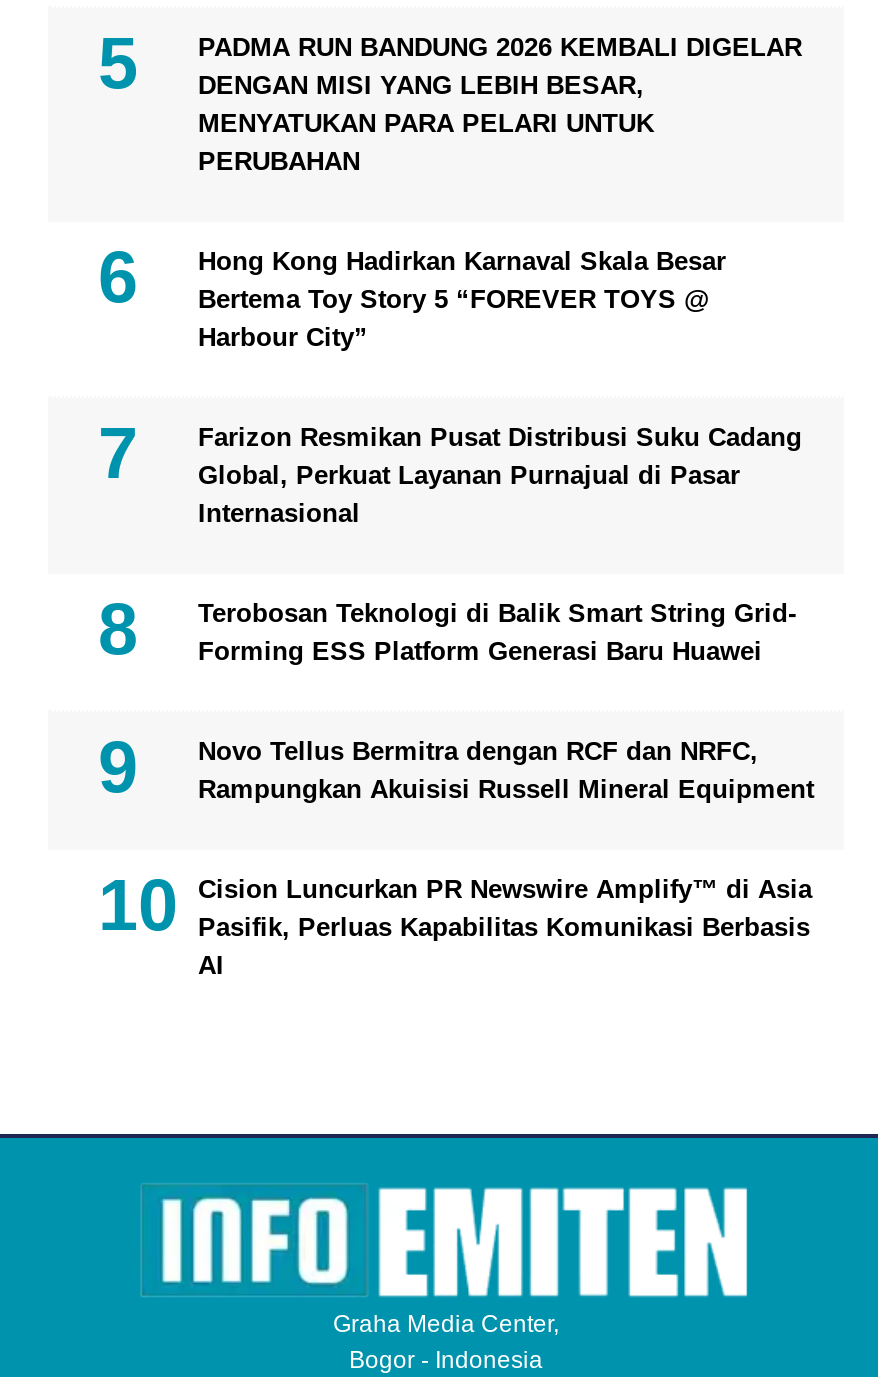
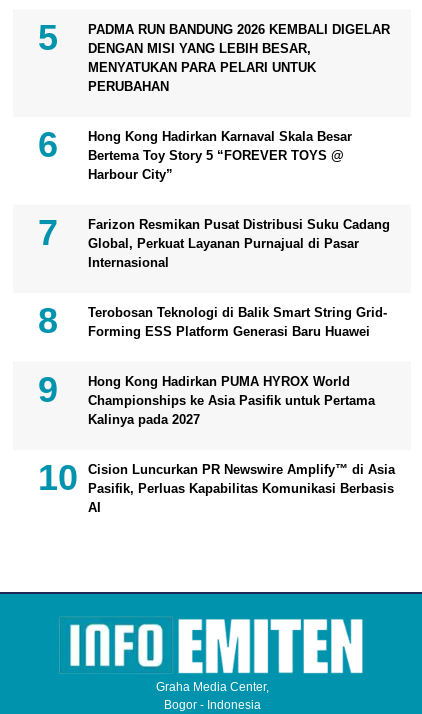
- Novo Tellus Bermitra dengan RCF dan NRFC,
- Rampungkan Akuisisi Russell Mineral Equipment
+ Hong Kong Hadirkan PUMA HYROX World
+ Championships ke Asia Pasifik untuk Pertama
+ Kalinya pada 2027
